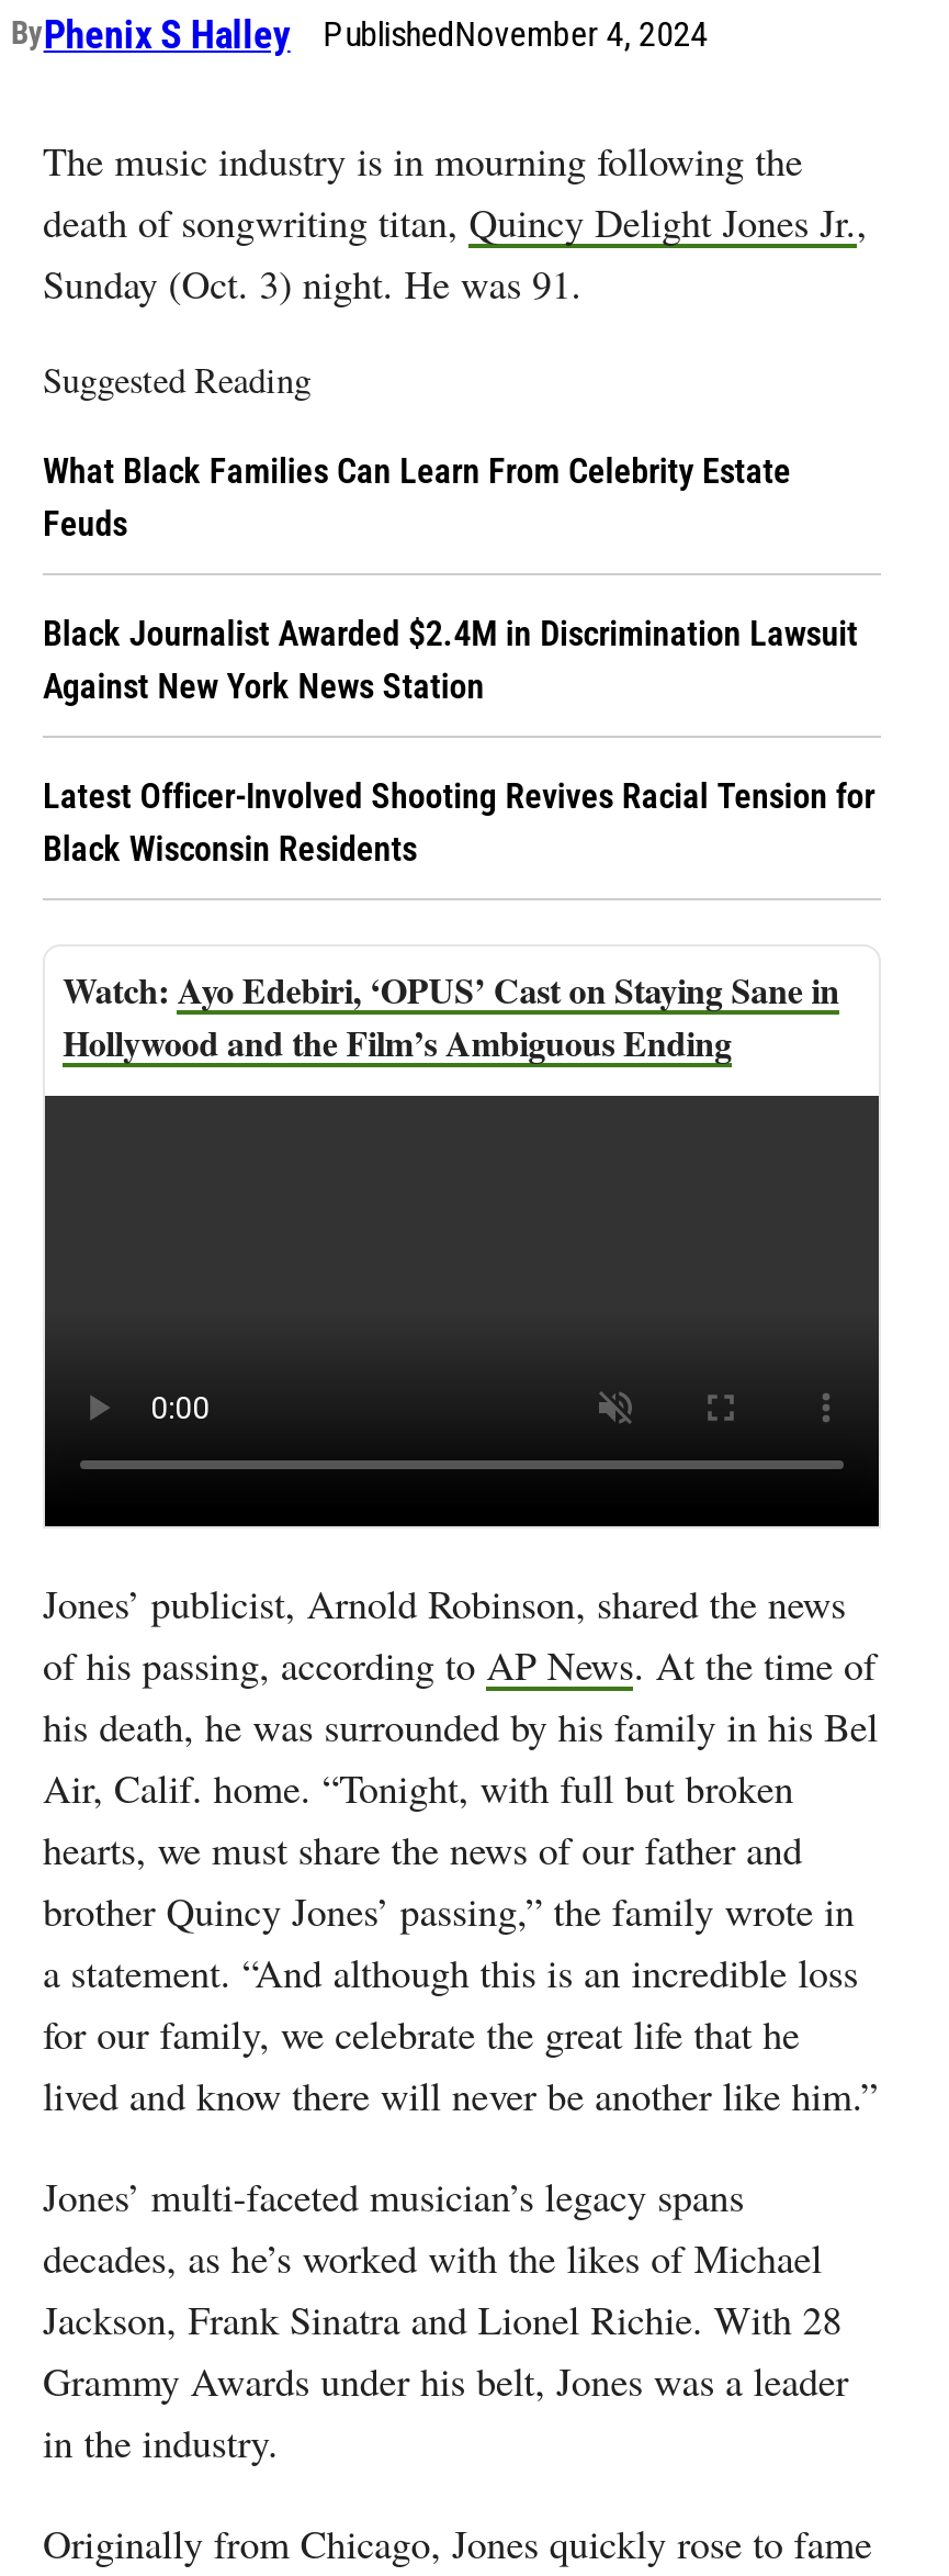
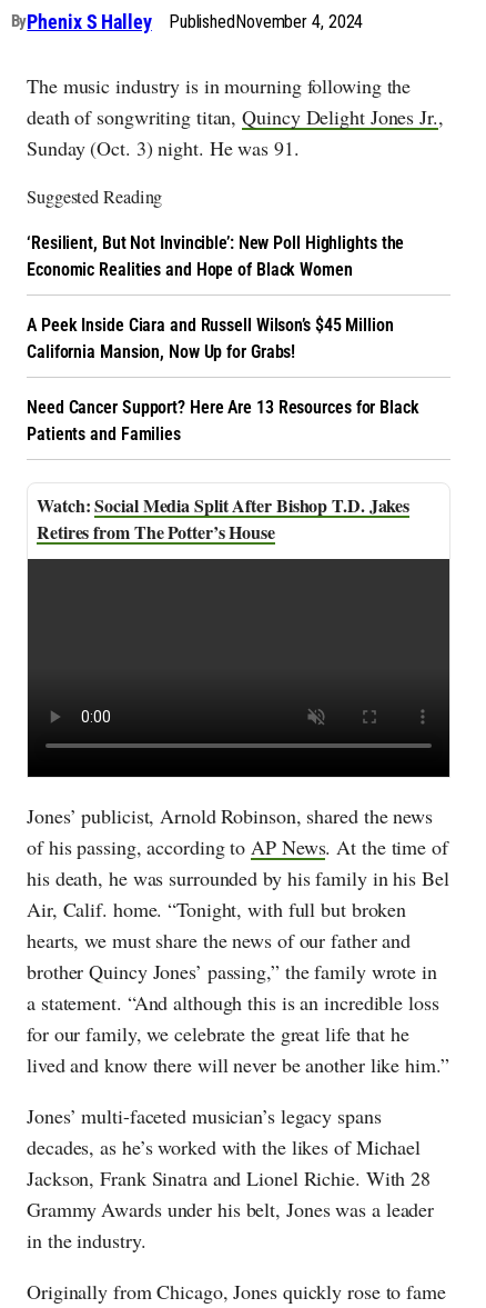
- What Black Families Can Learn From Celebrity Estate
- Feuds
+ ‘Resilient, But Not Invincible’: New Poll Highlights the
+ Economic Realities and Hope of Black Women

- Black Journalist Awarded $2.4M in Discrimination Lawsuit
- Against New York News Station
+ A Peek Inside Ciara and Russell Wilson’s $45 Million
+ California Mansion, Now Up for Grabs!

- Latest Officer-Involved Shooting Revives Racial Tension for
- Black Wisconsin Residents
+ Need Cancer Support? Here Are 13 Resources for Black
+ Patients and Families

- Ayo Edebiri, ‘OPUS’ Cast on Staying Sane in
- Hollywood and the Film’s Ambiguous Ending
+ Social Media Split After Bishop T.D. Jakes
+ Retires from The Potter’s House
